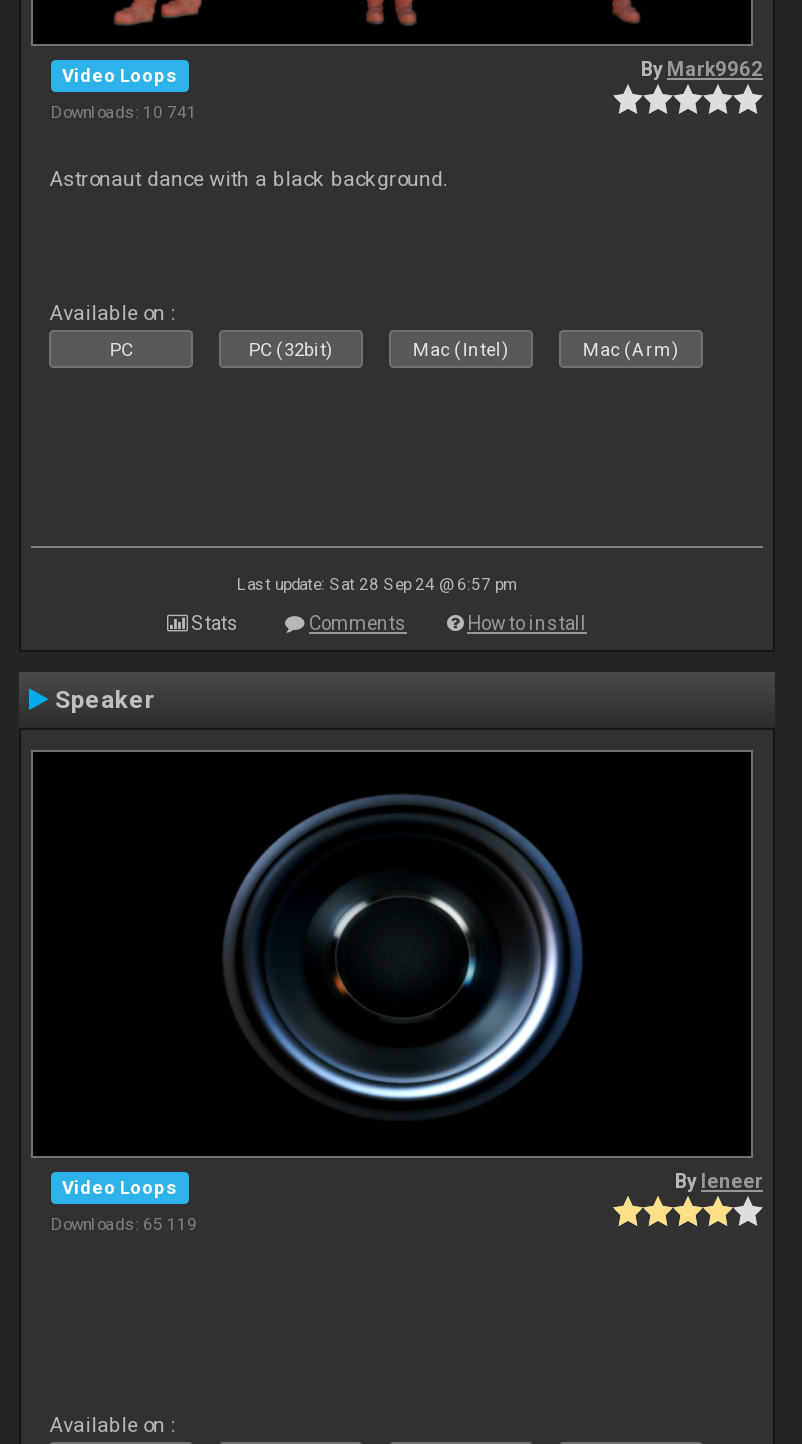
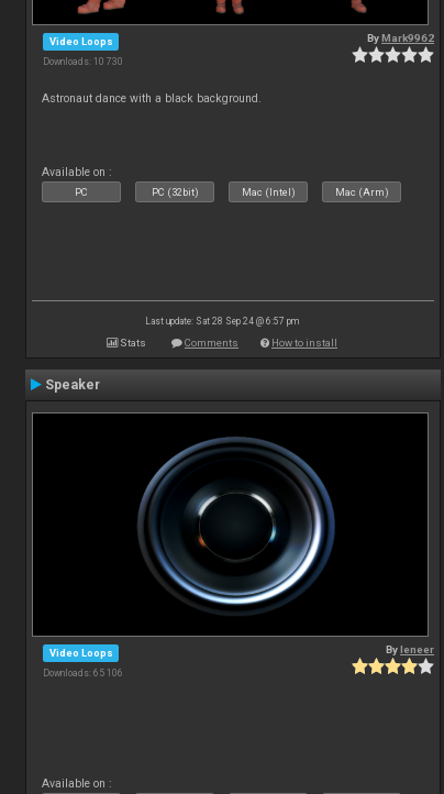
- Downloads: 10 741
+ Downloads: 10 730

- Downloads: 65 119
+ Downloads: 65 106
